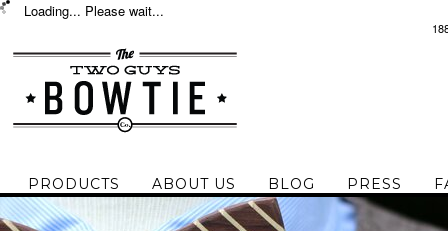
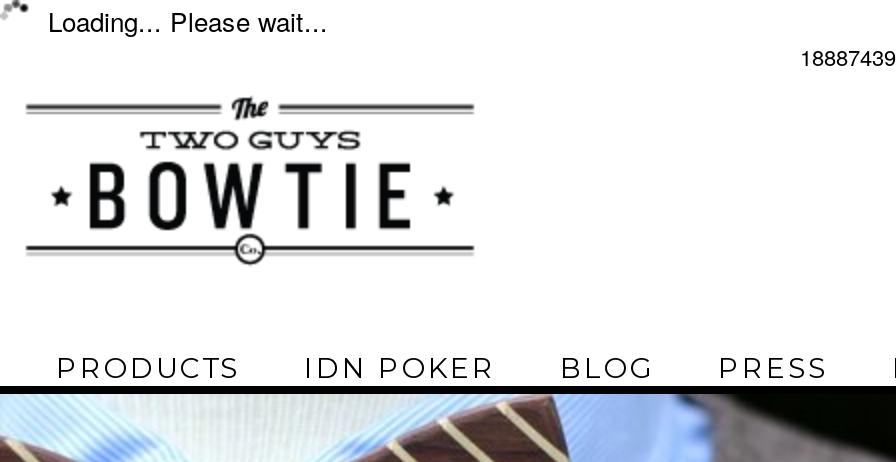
- ABOUT US
+ IDN POKER
